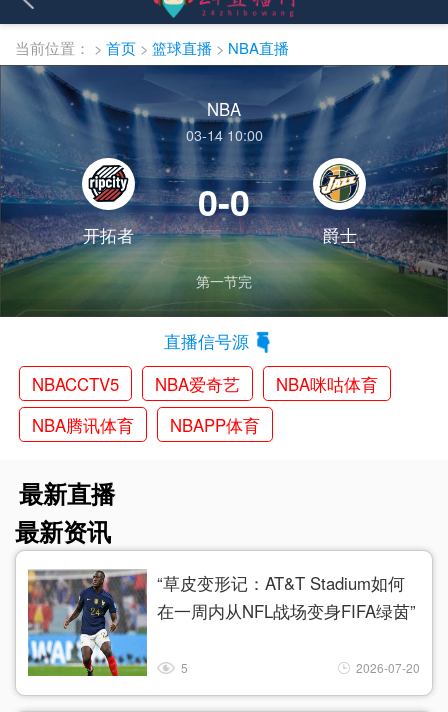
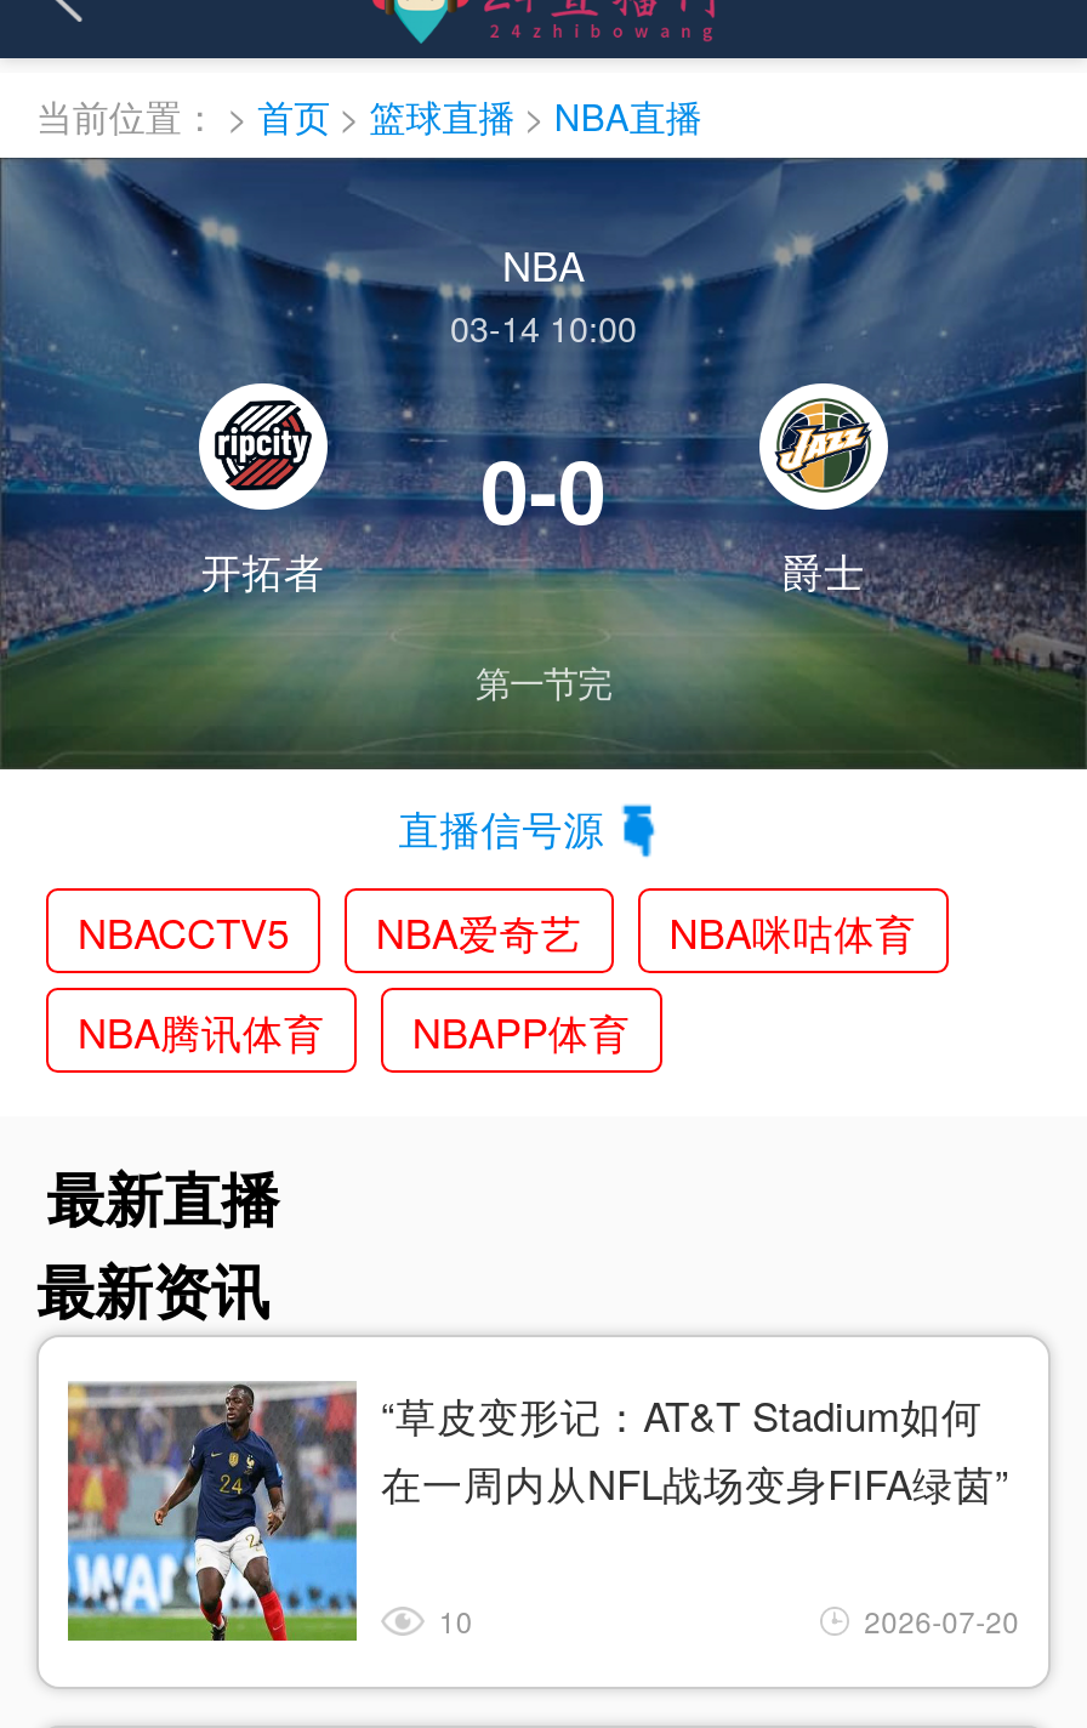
- 5
+ 10
